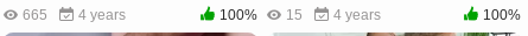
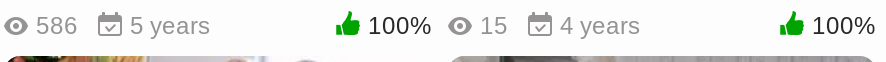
- 665
- 4 years
+ 586
+ 5 years
